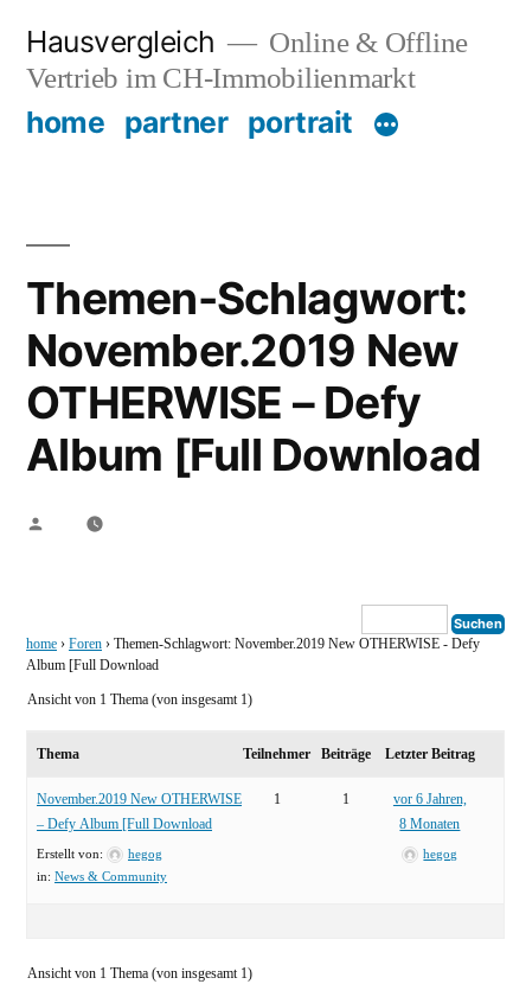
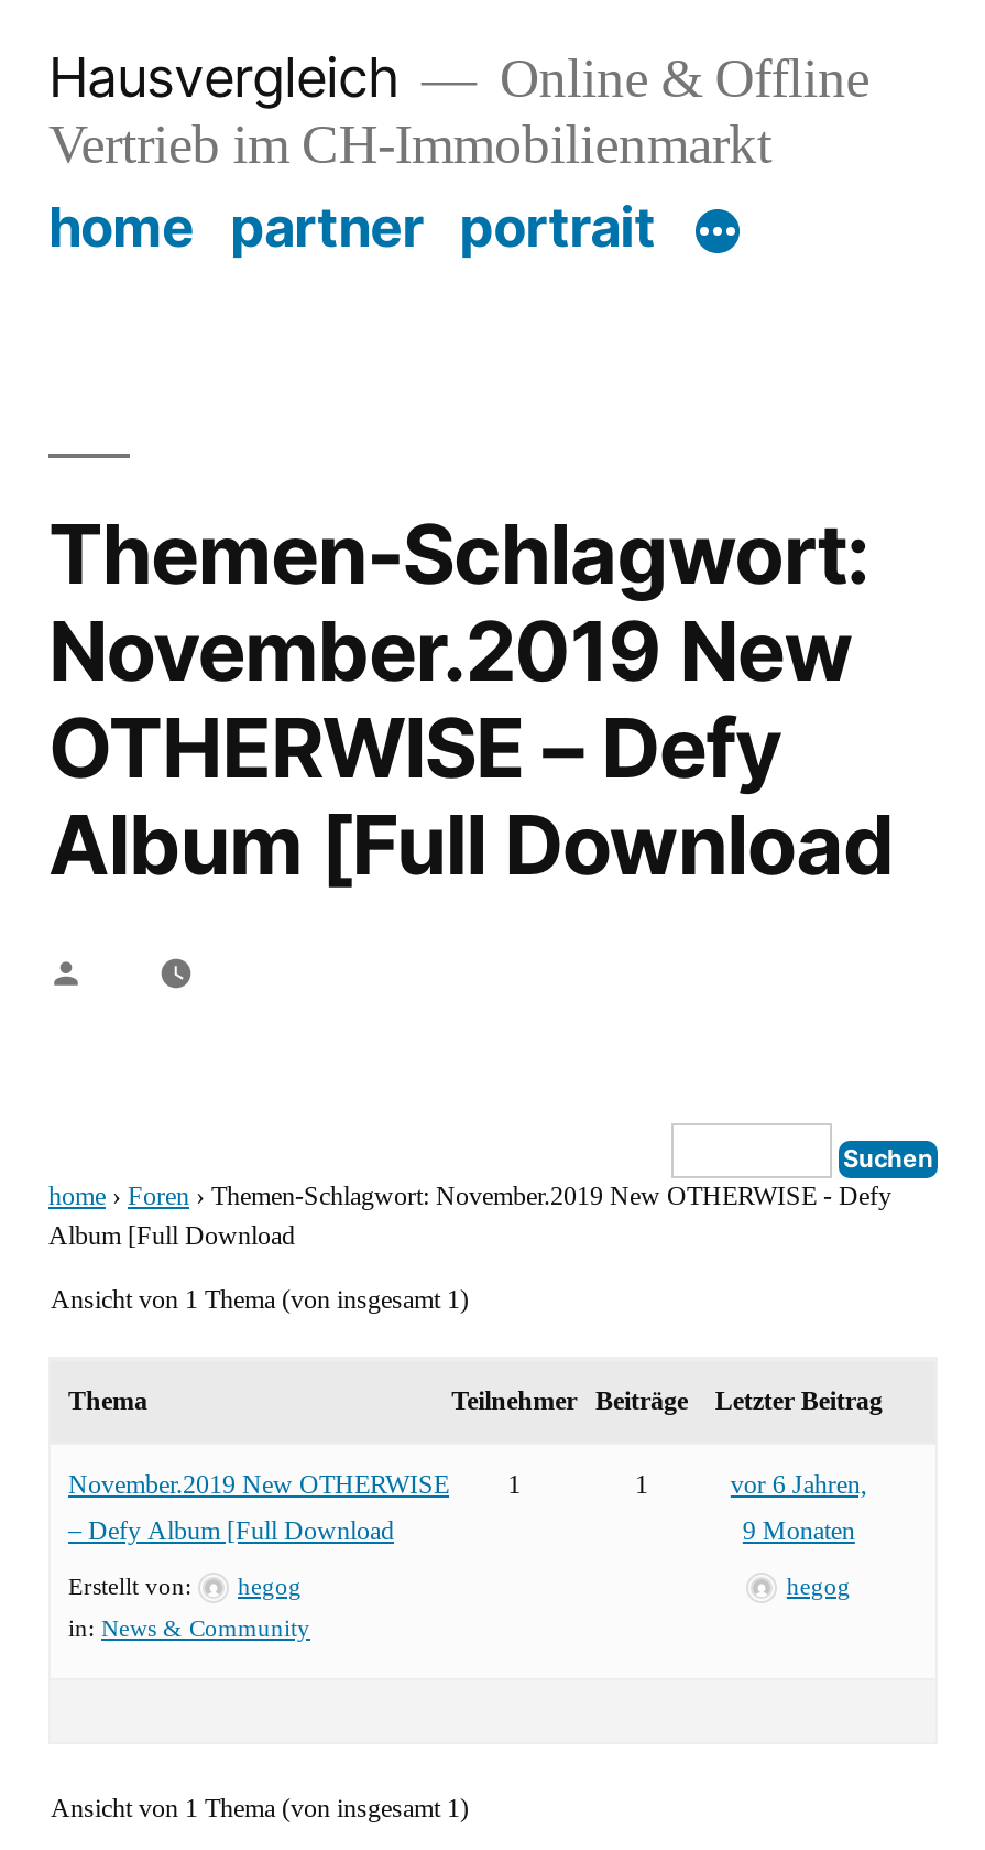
- 8 Monaten
+ 9 Monaten
